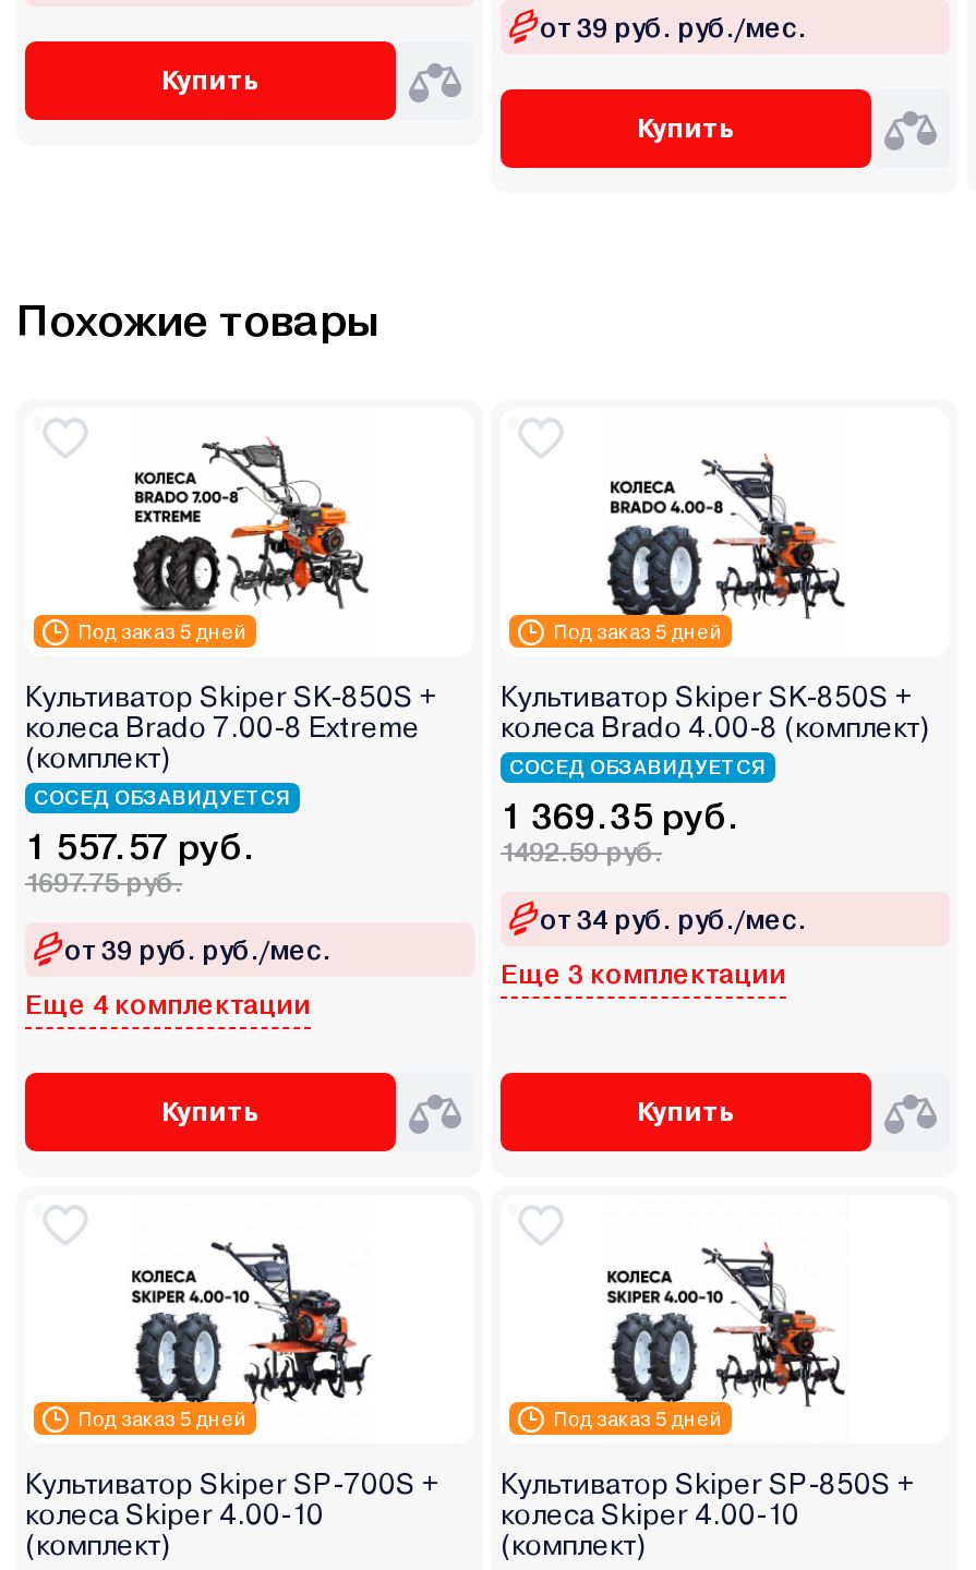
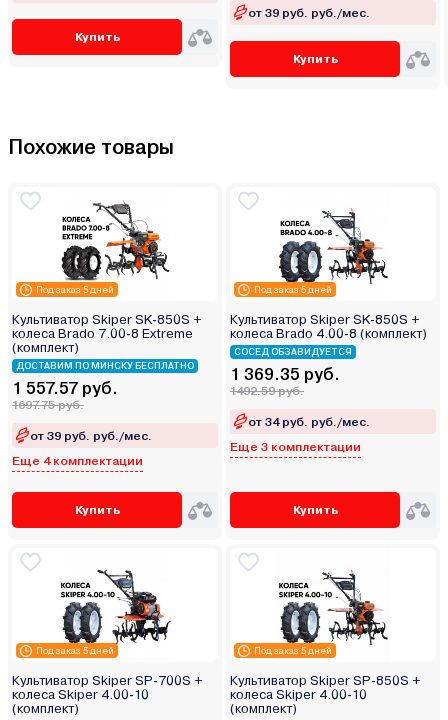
- СОСЕД ОБЗАВИДУЕТСЯ
+ ДОСТАВИМ ПО МИНСКУ БЕСПЛАТНО
